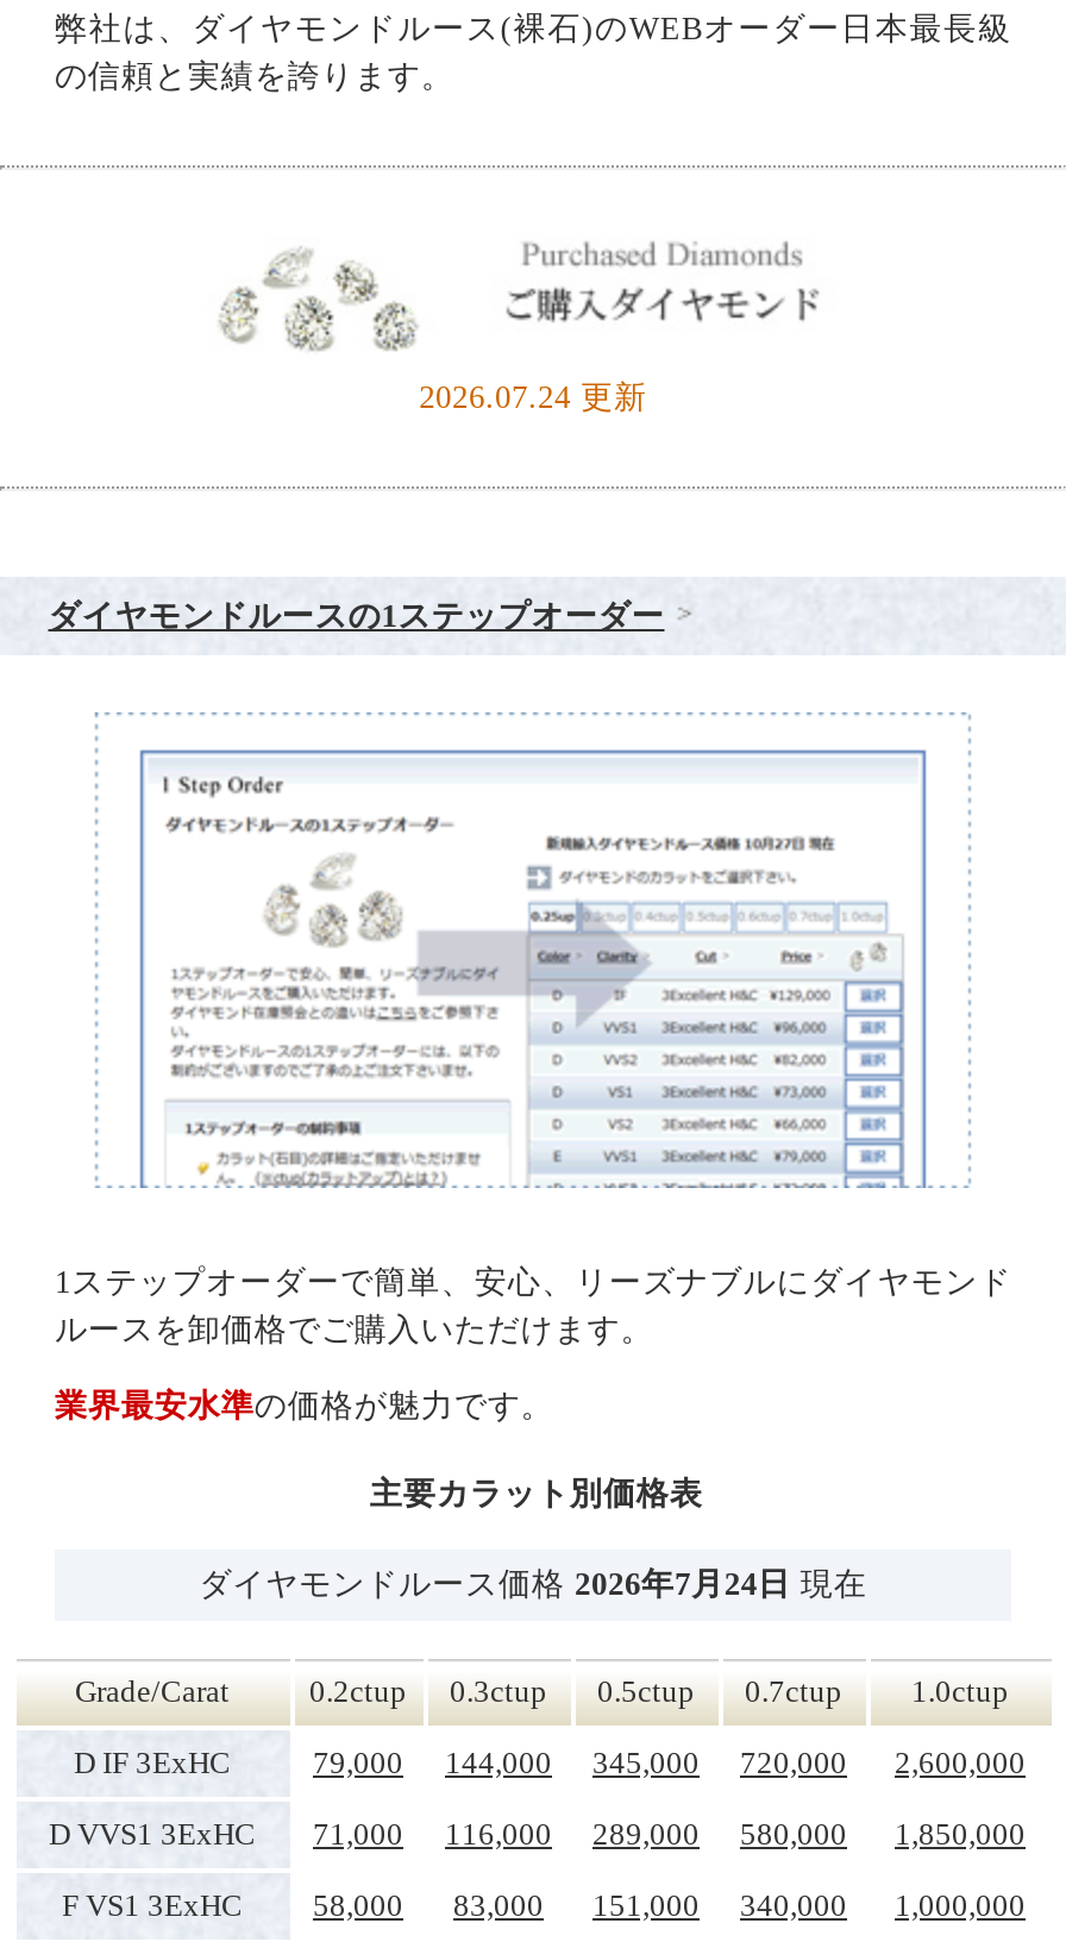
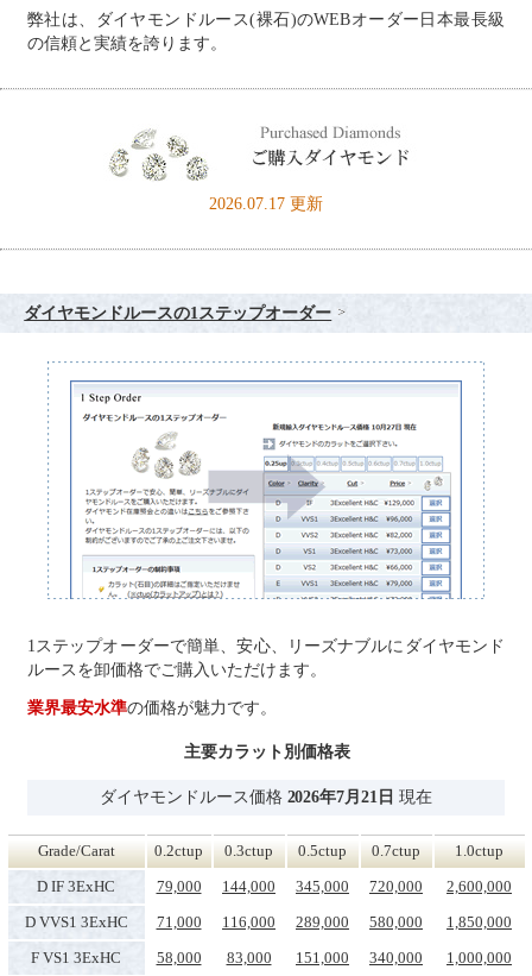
- 2026.07.24 更新
+ 2026.07.17 更新

- ダイヤモンドルース価格2026年7月24日現在
+ ダイヤモンドルース価格2026年7月21日現在
